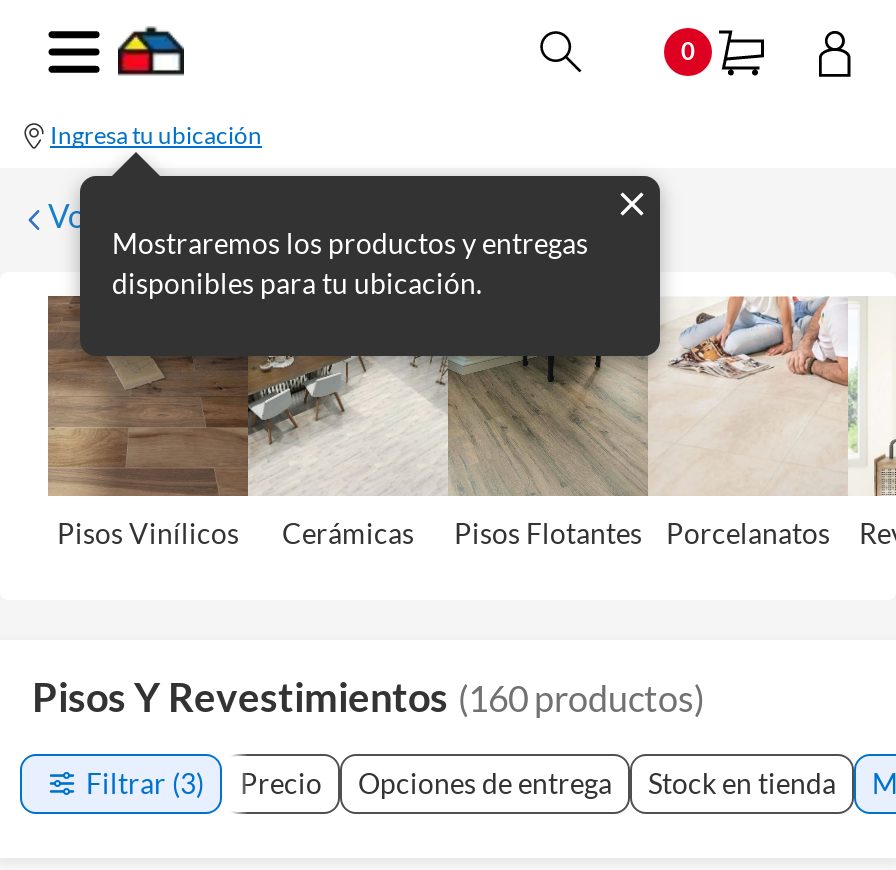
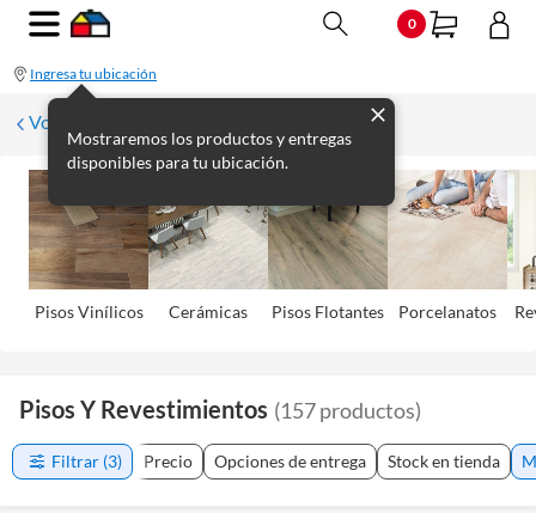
- Pisos Y Revestimientos (160 productos)
+ Pisos Y Revestimientos (157 productos)
